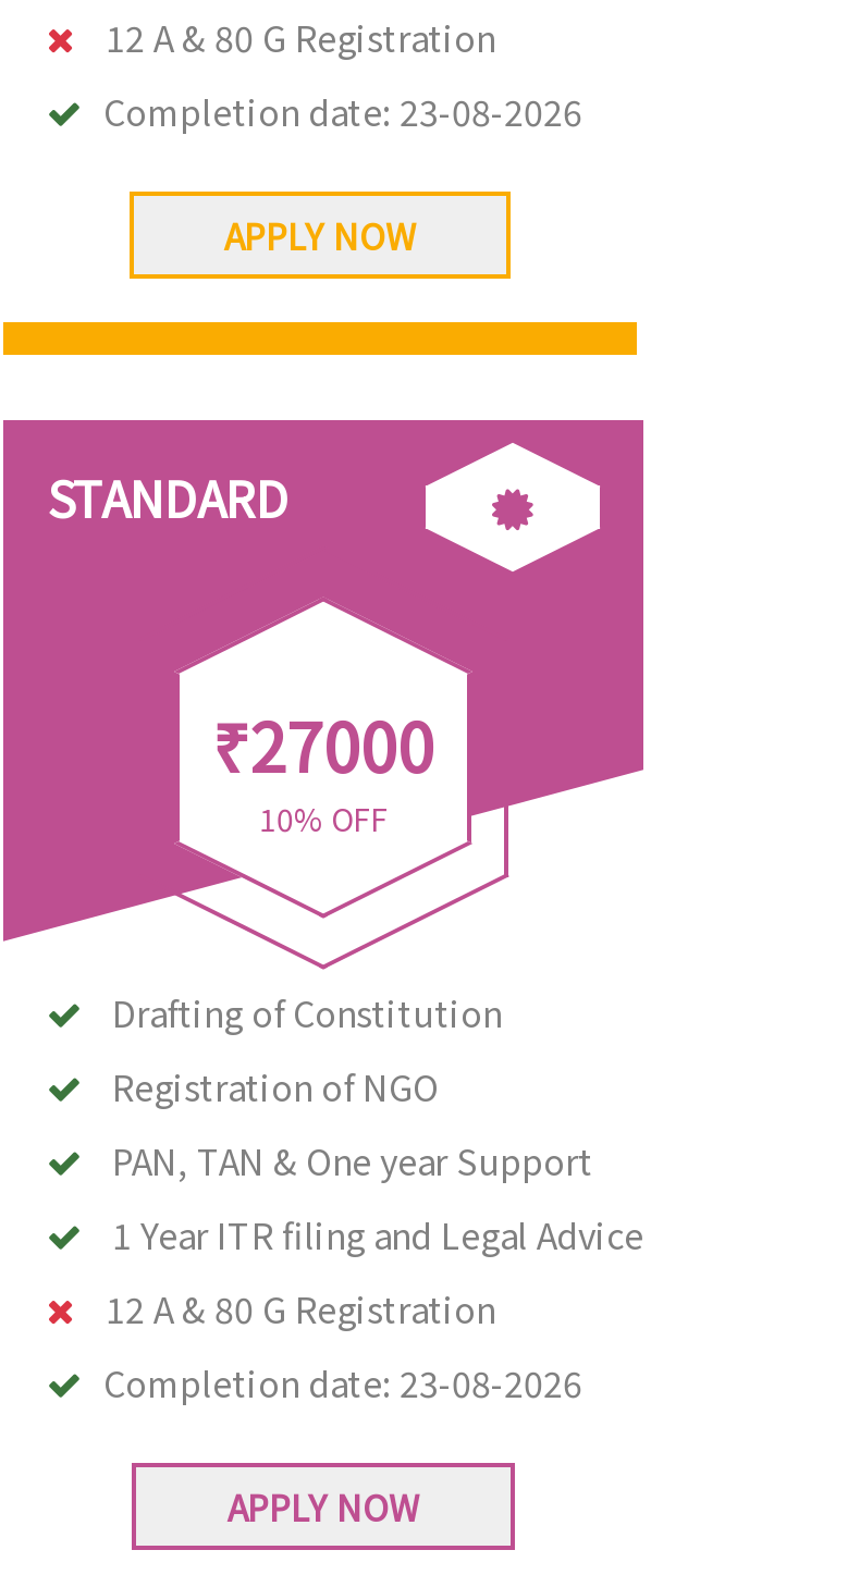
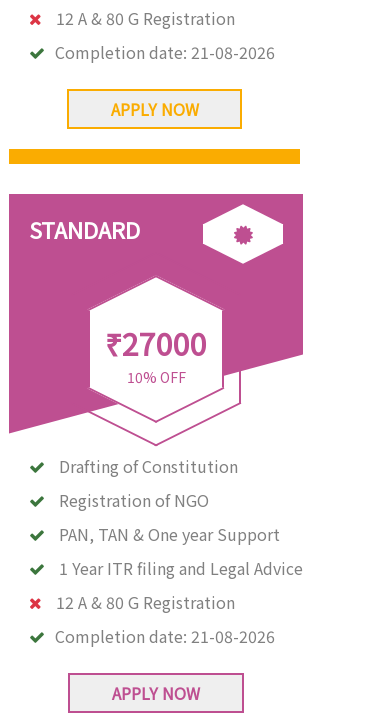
- Completion date: 23-08-2026
+ Completion date: 21-08-2026

- Completion date: 23-08-2026
+ Completion date: 21-08-2026
